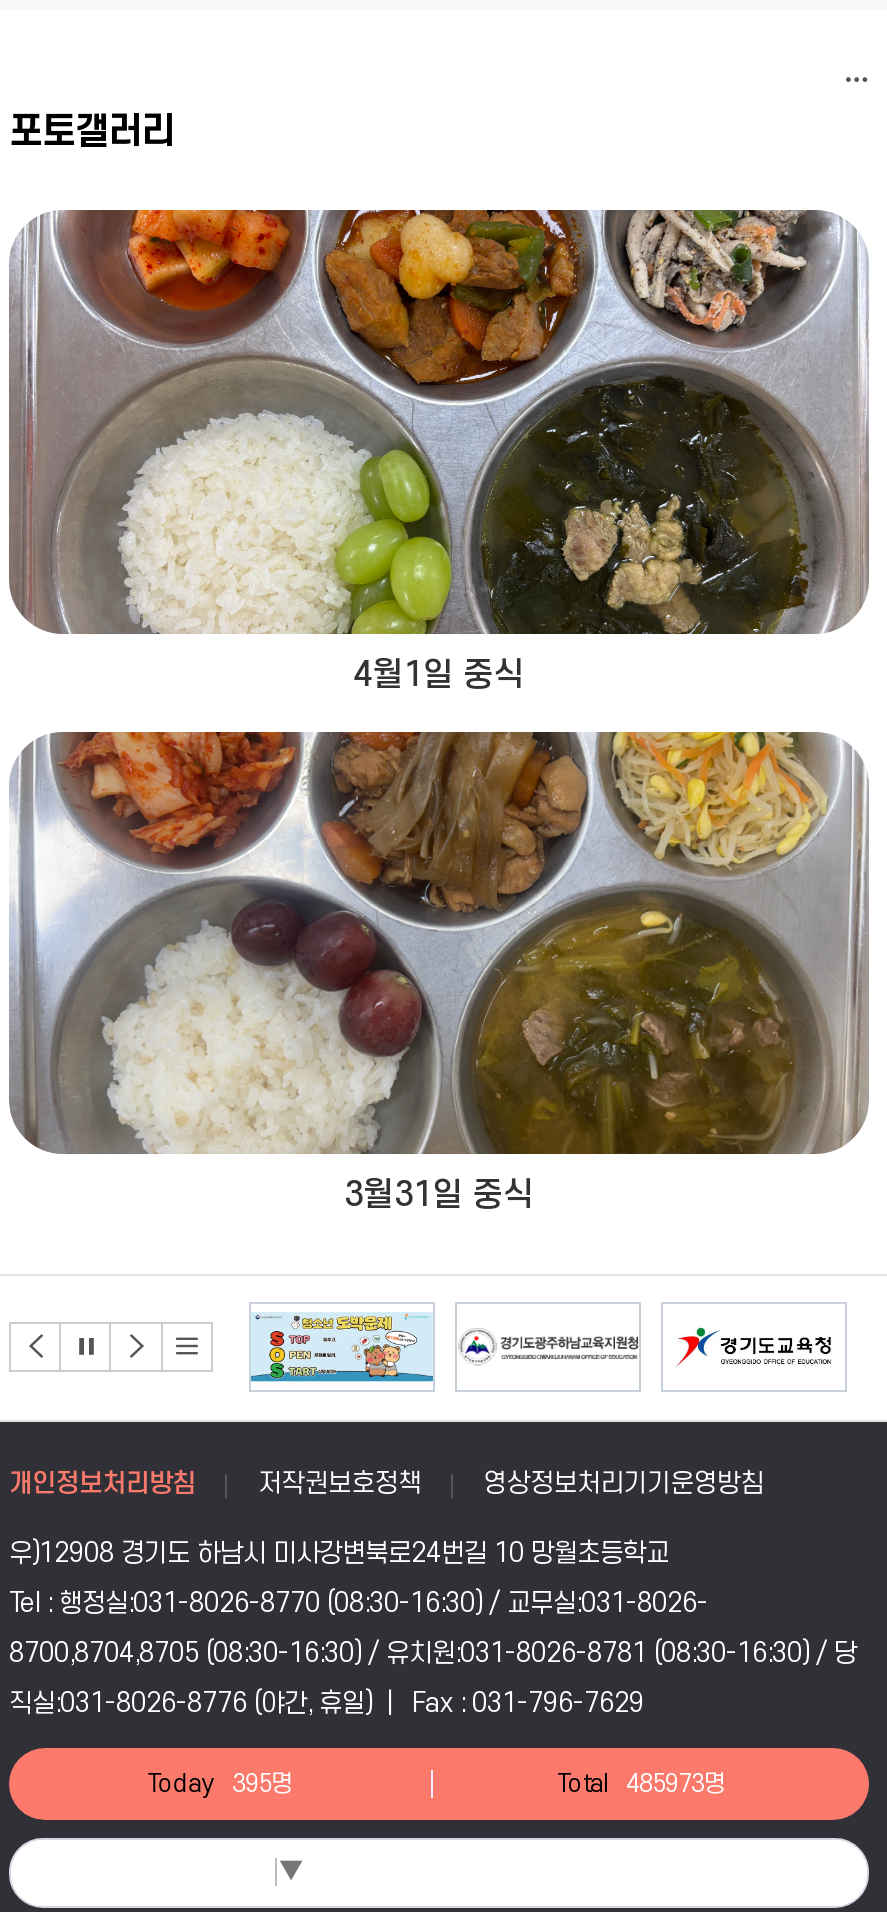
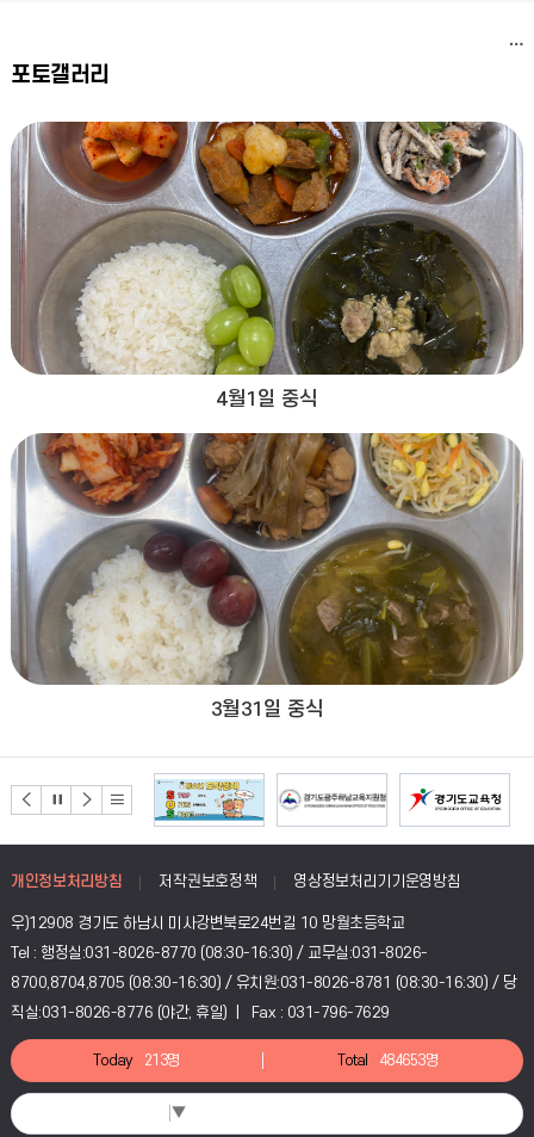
- Today 395명
+ Today 213명

- Total 485973명
+ Total 484653명
